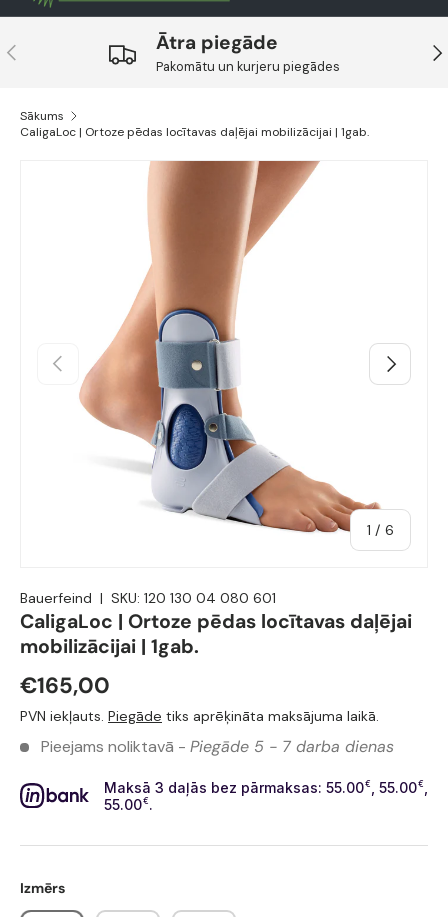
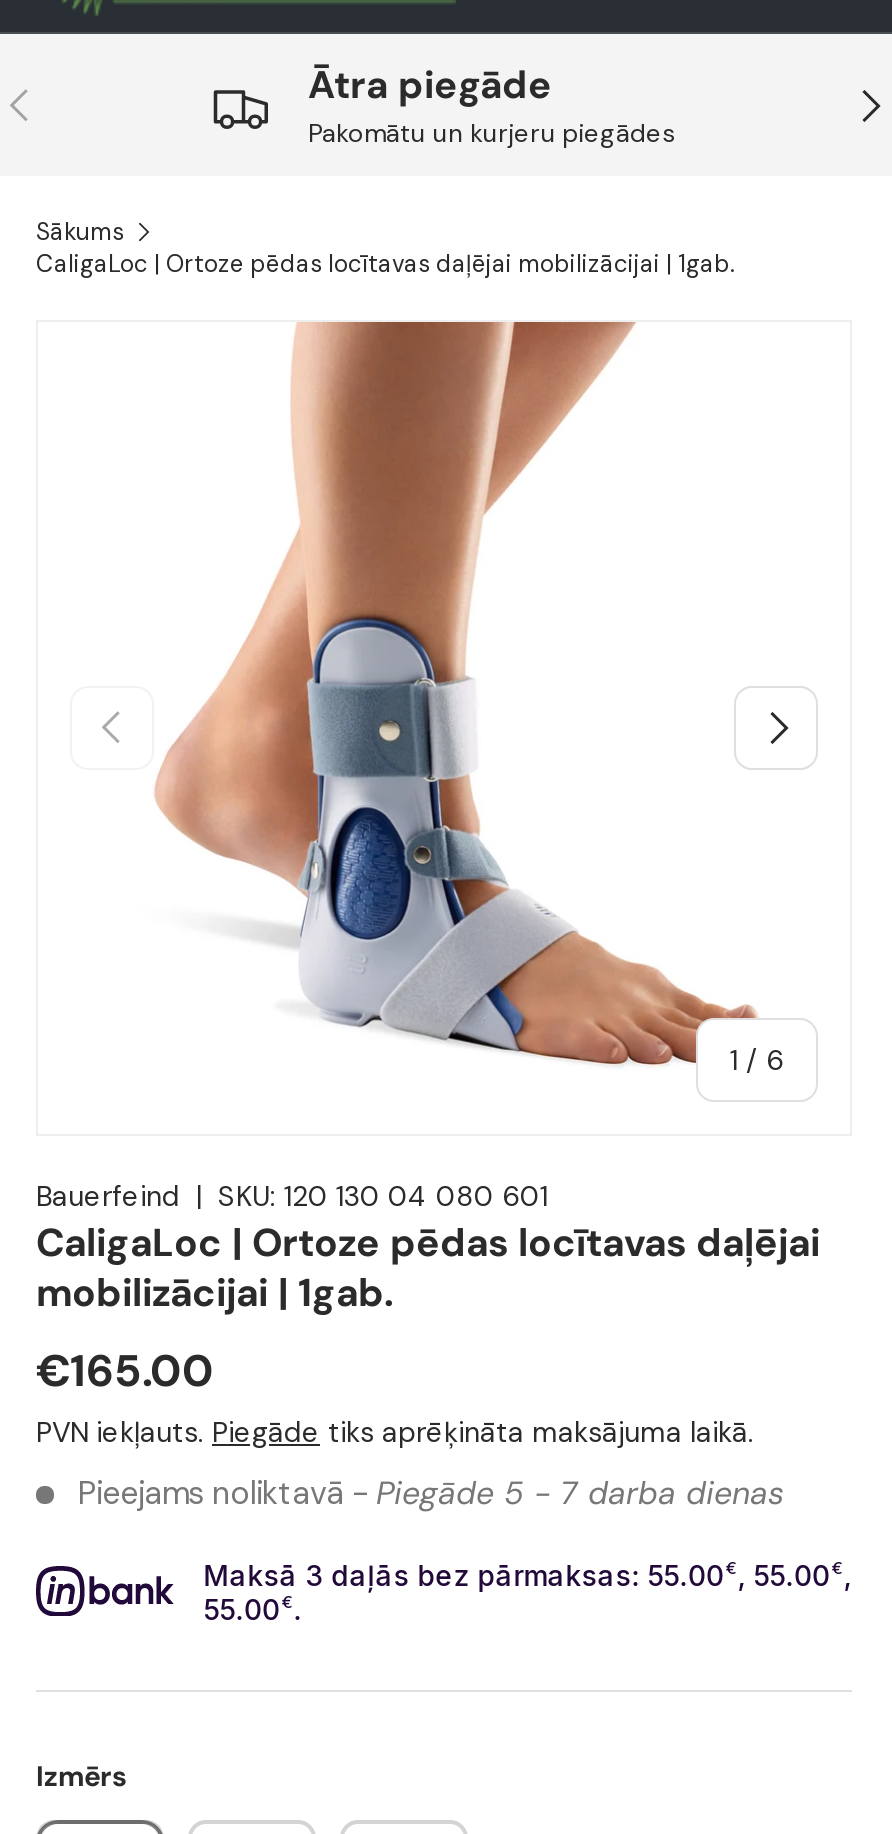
- €165,00
+ €165.00
